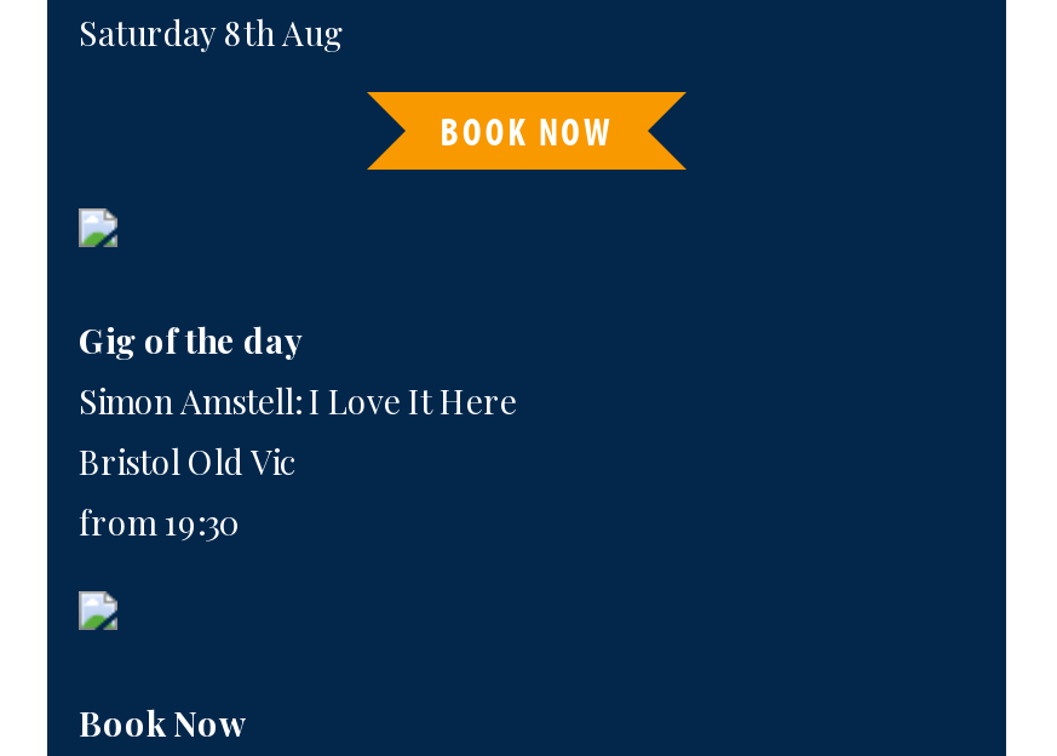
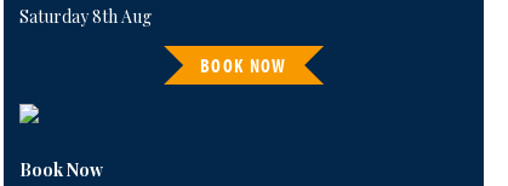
- Gig of the day
- Simon Amstell: I Love It Here
- Bristol Old Vic
- from 19:30
